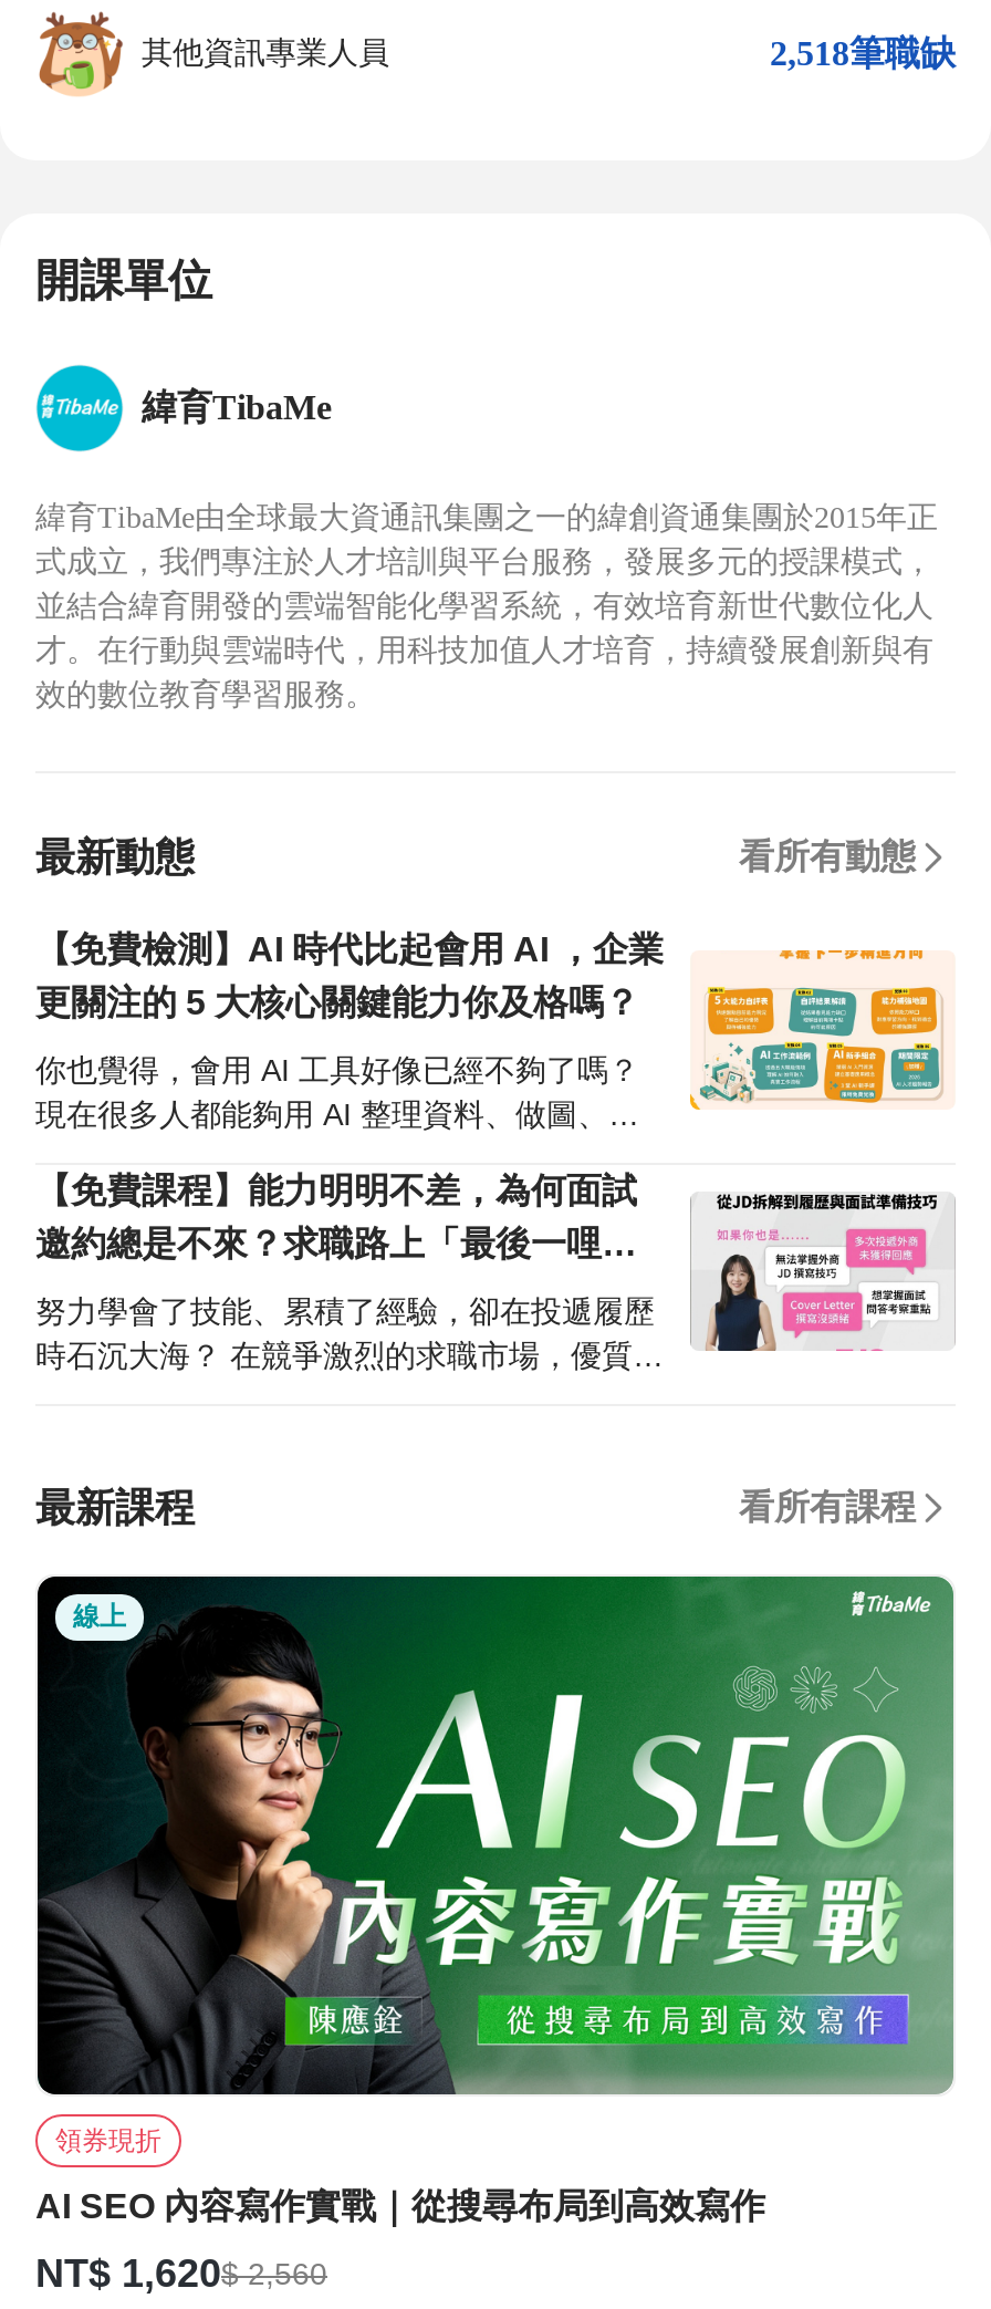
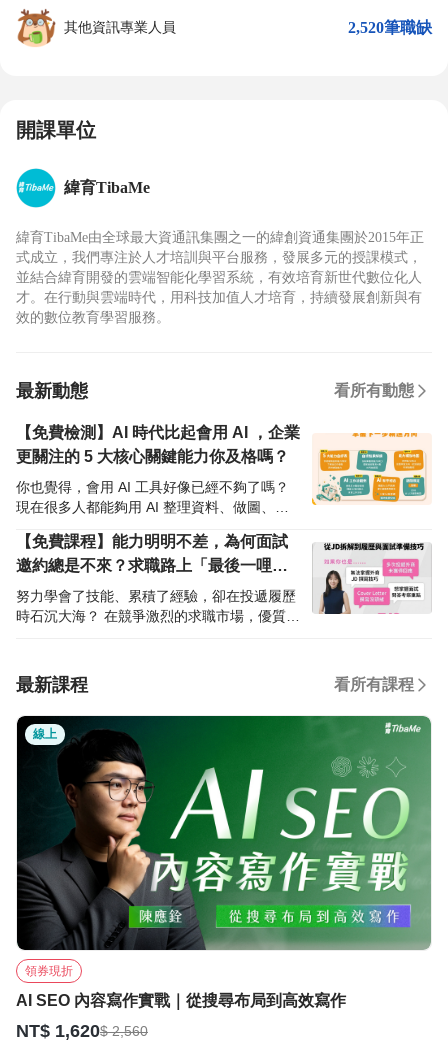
- 2,518筆職缺
+ 2,520筆職缺
